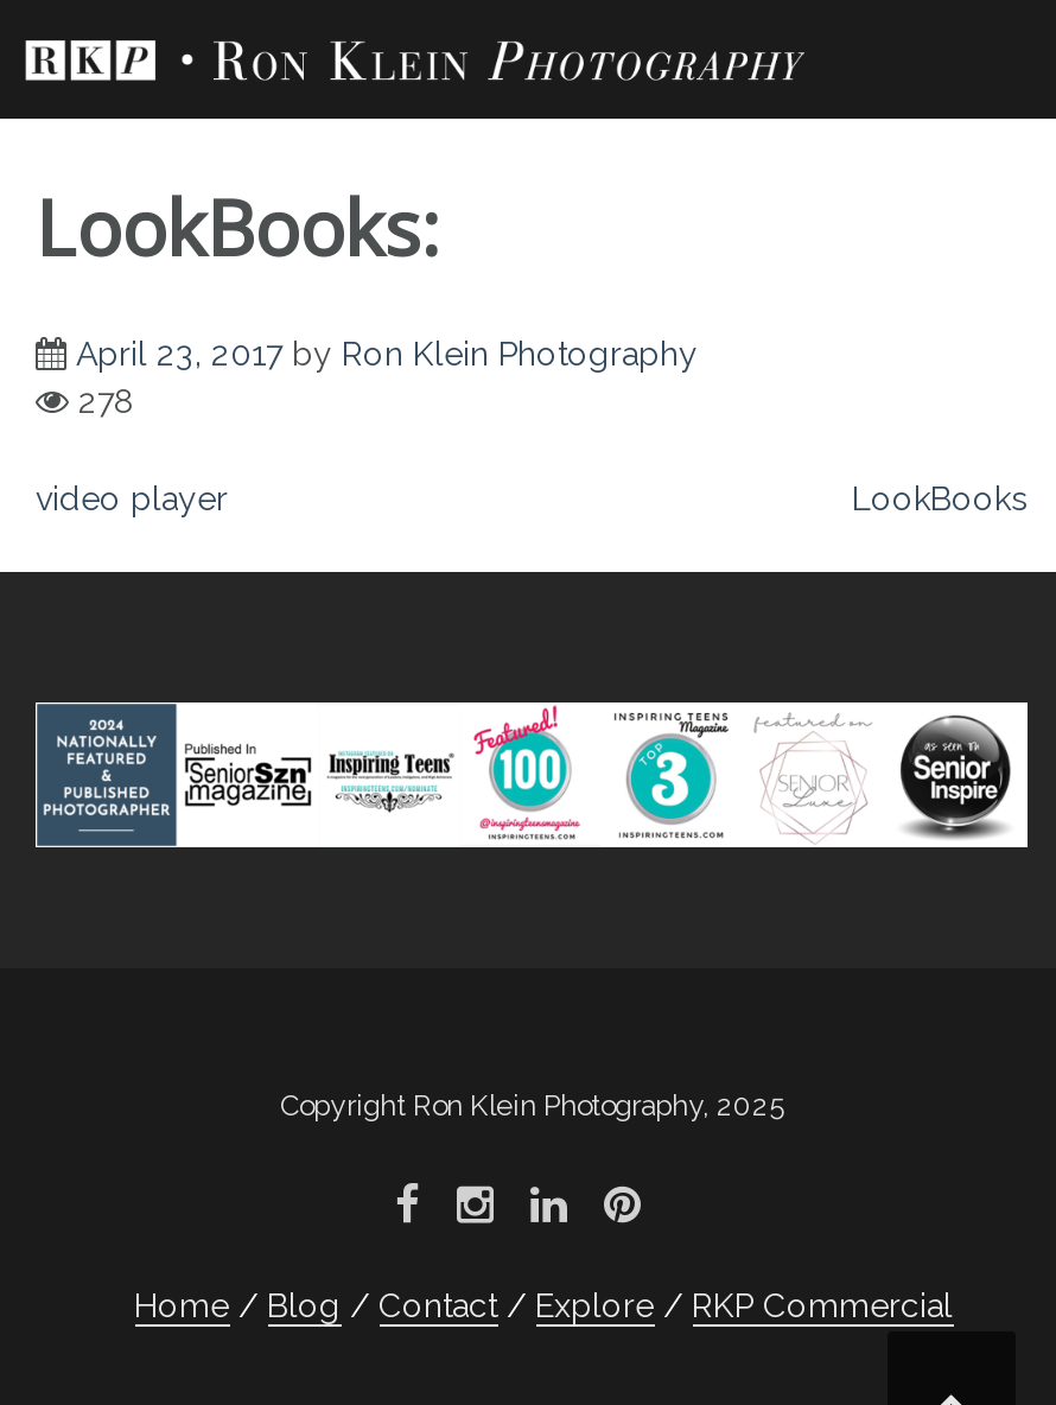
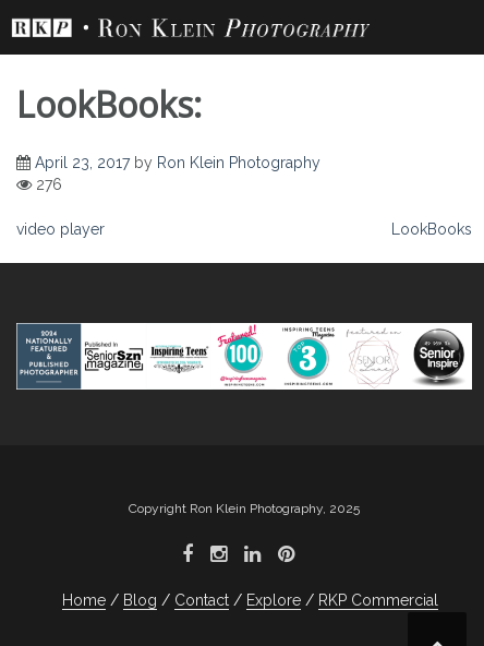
- 278
+ 276
